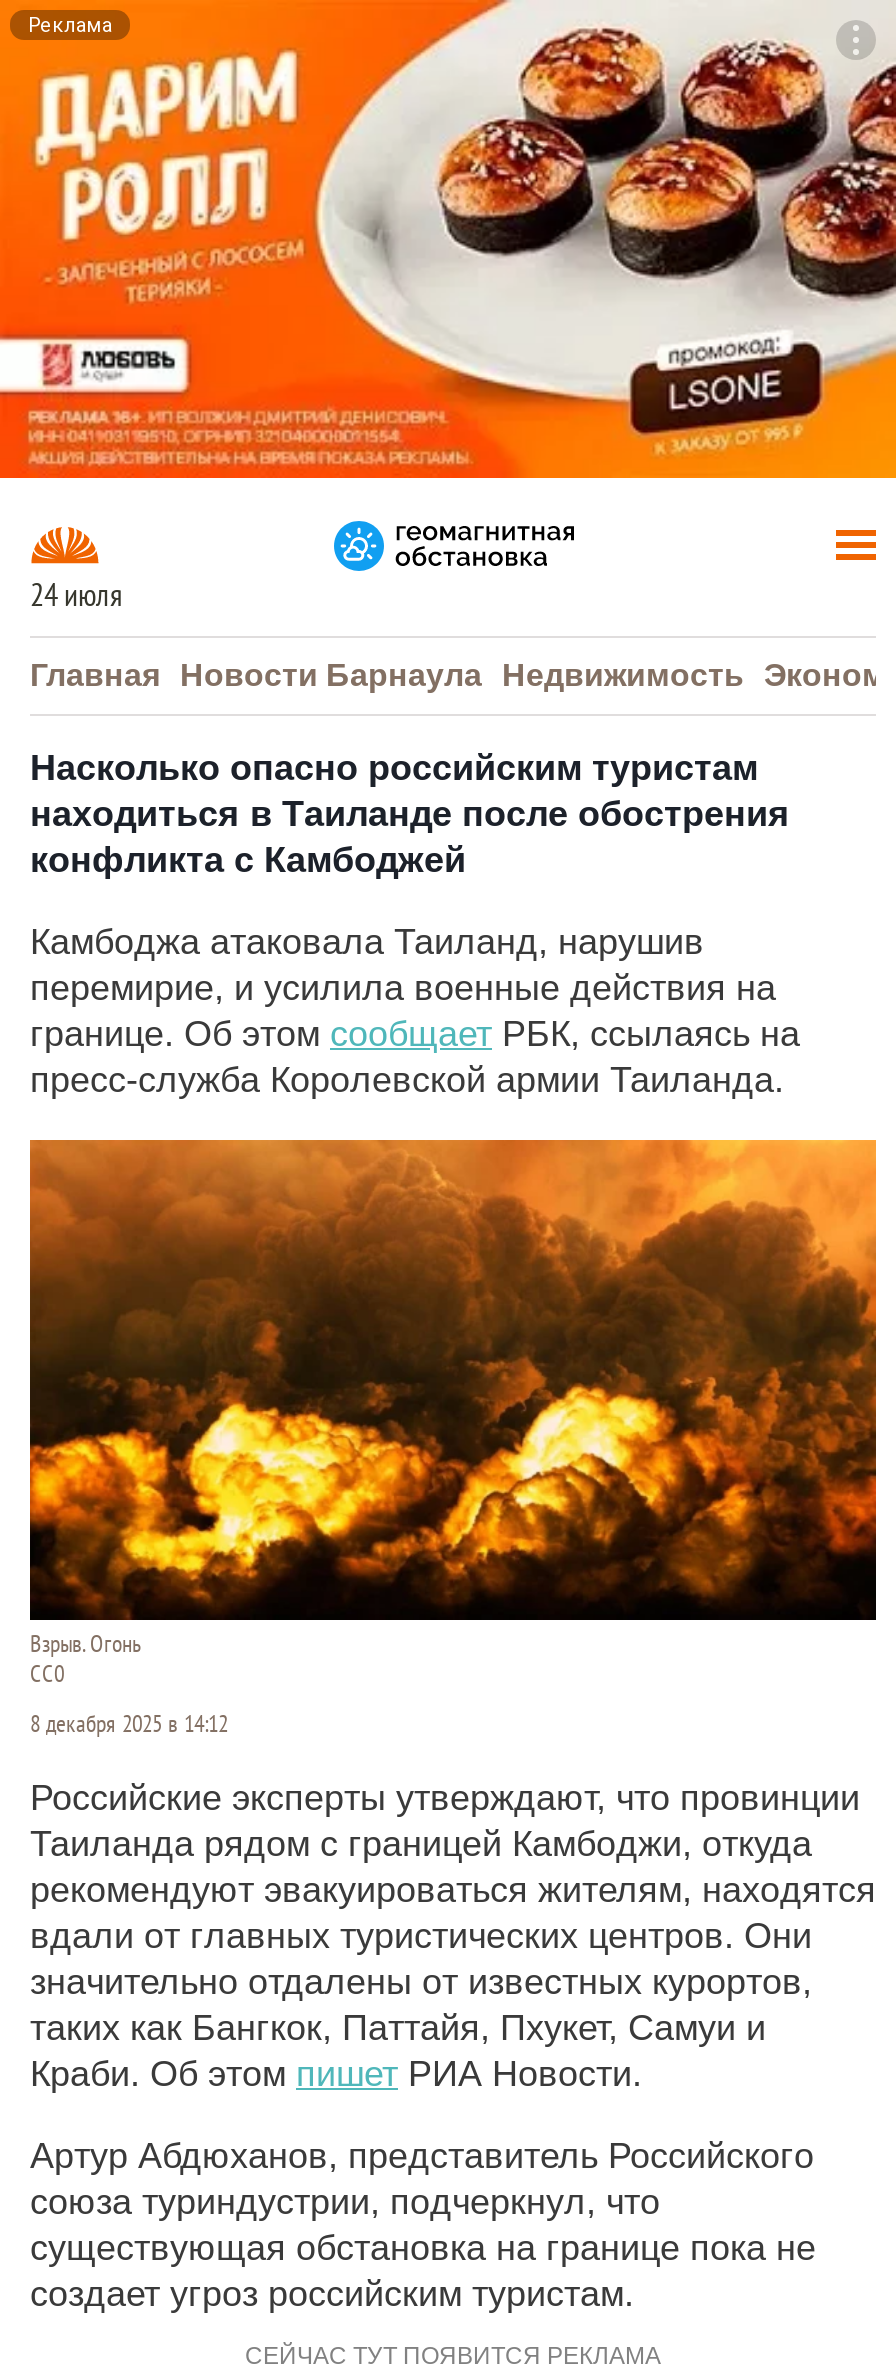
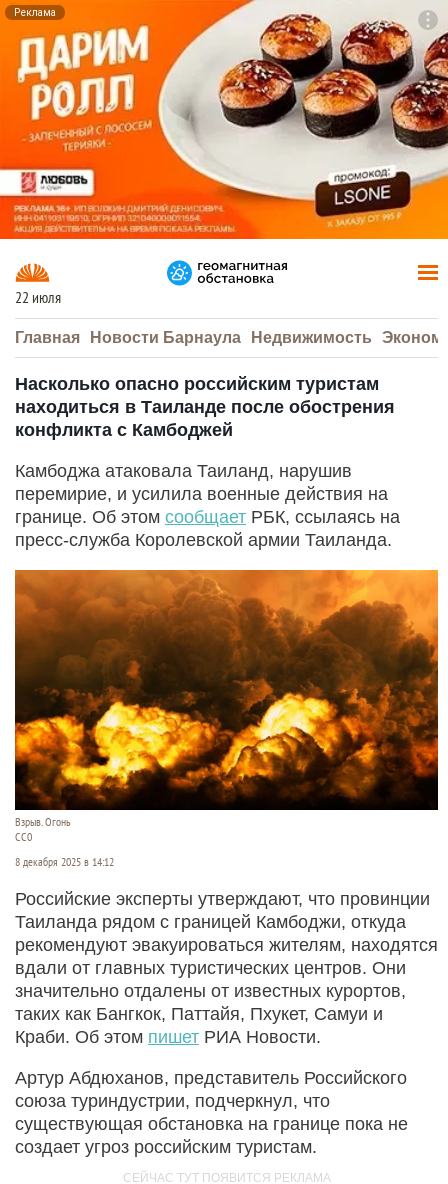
- 24 июля
+ 22 июля
